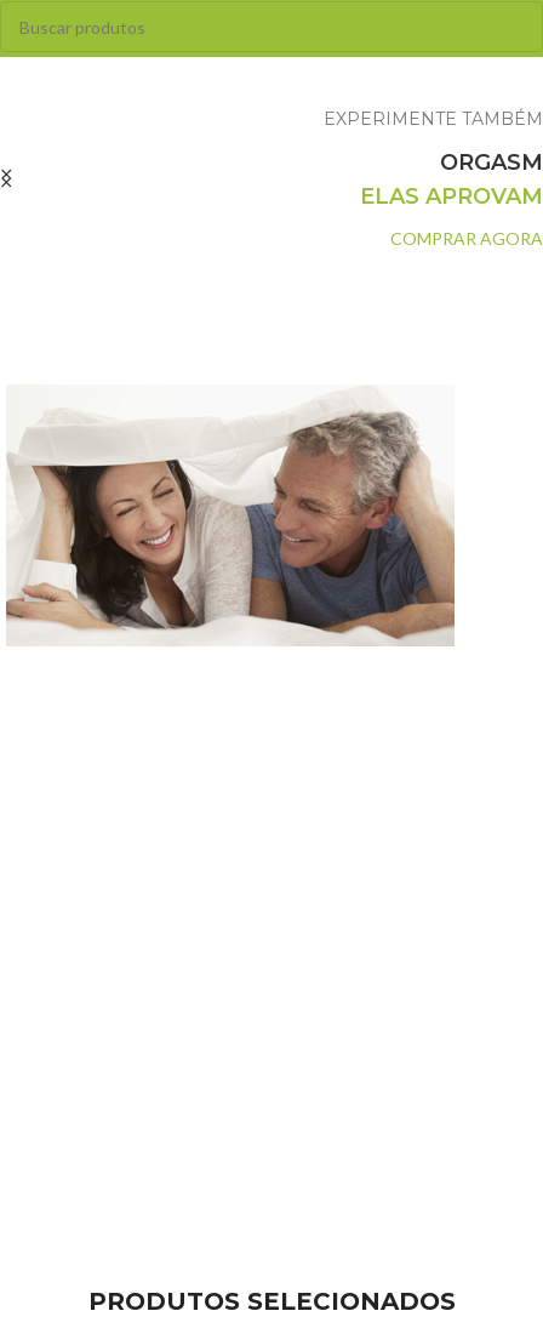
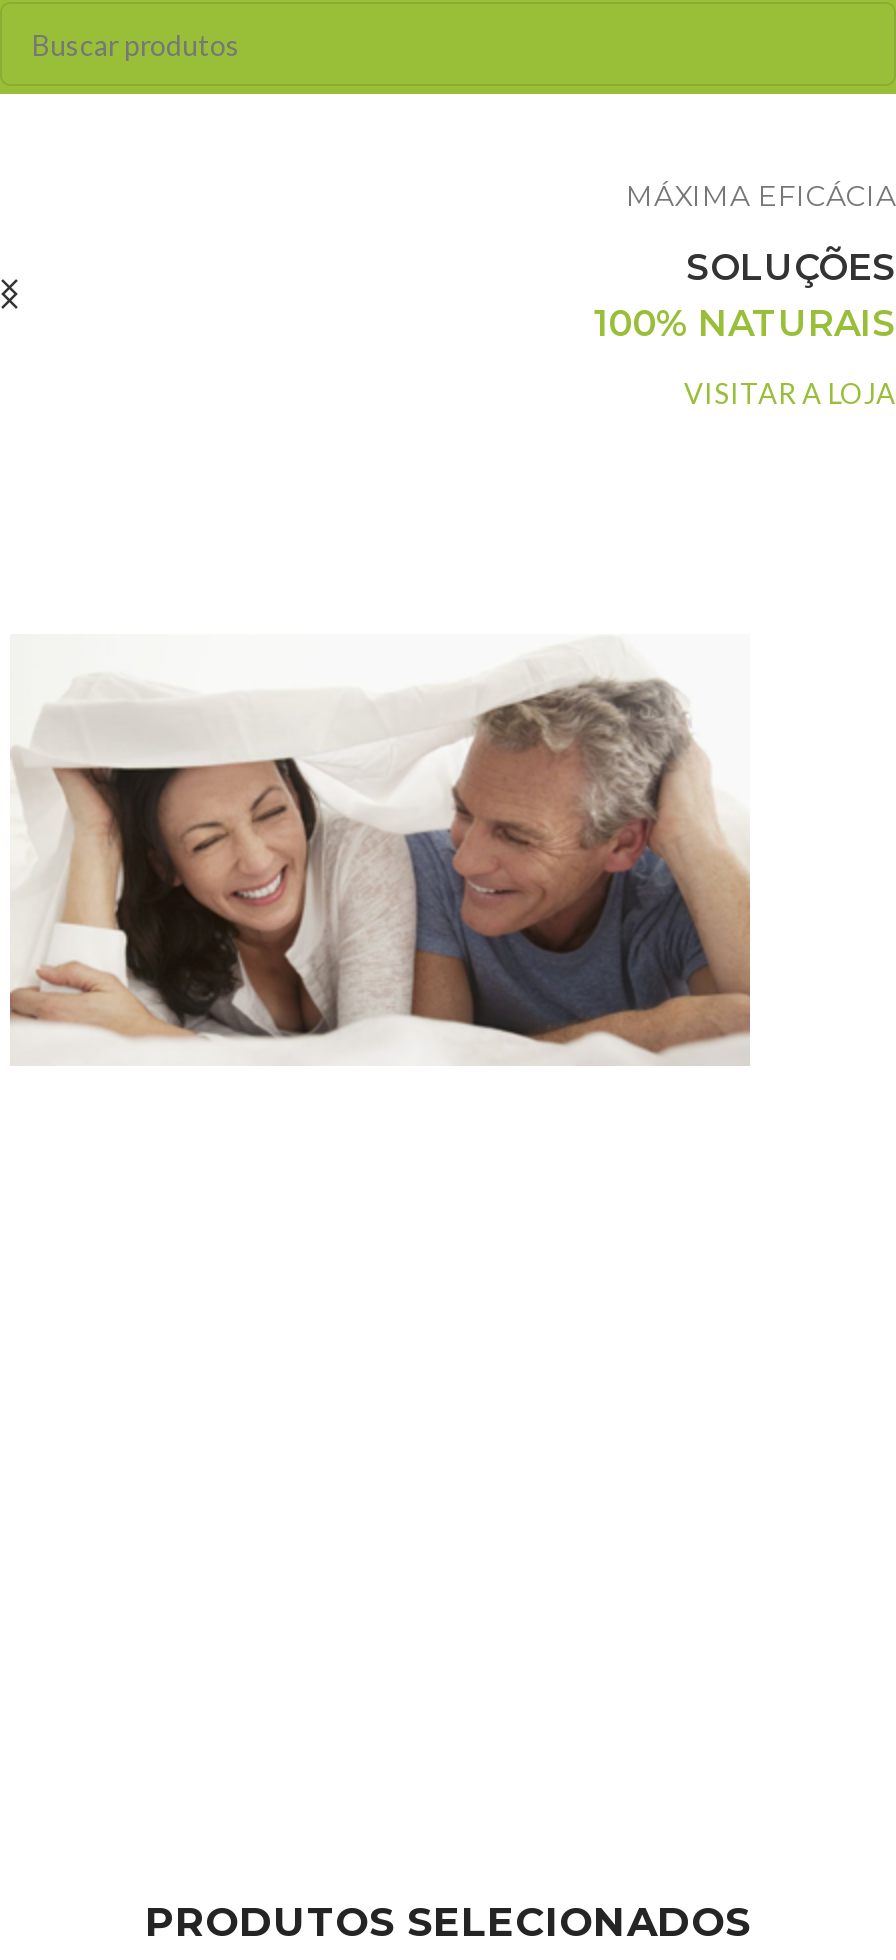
- EXPERIMENTE TAMBÉM
+ MÁXIMA EFICÁCIA

- ORGASM
- ELAS APROVAM
+ SOLUÇÕES
+ 100% NATURAIS

- COMPRAR AGORA
+ VISITAR A LOJA
